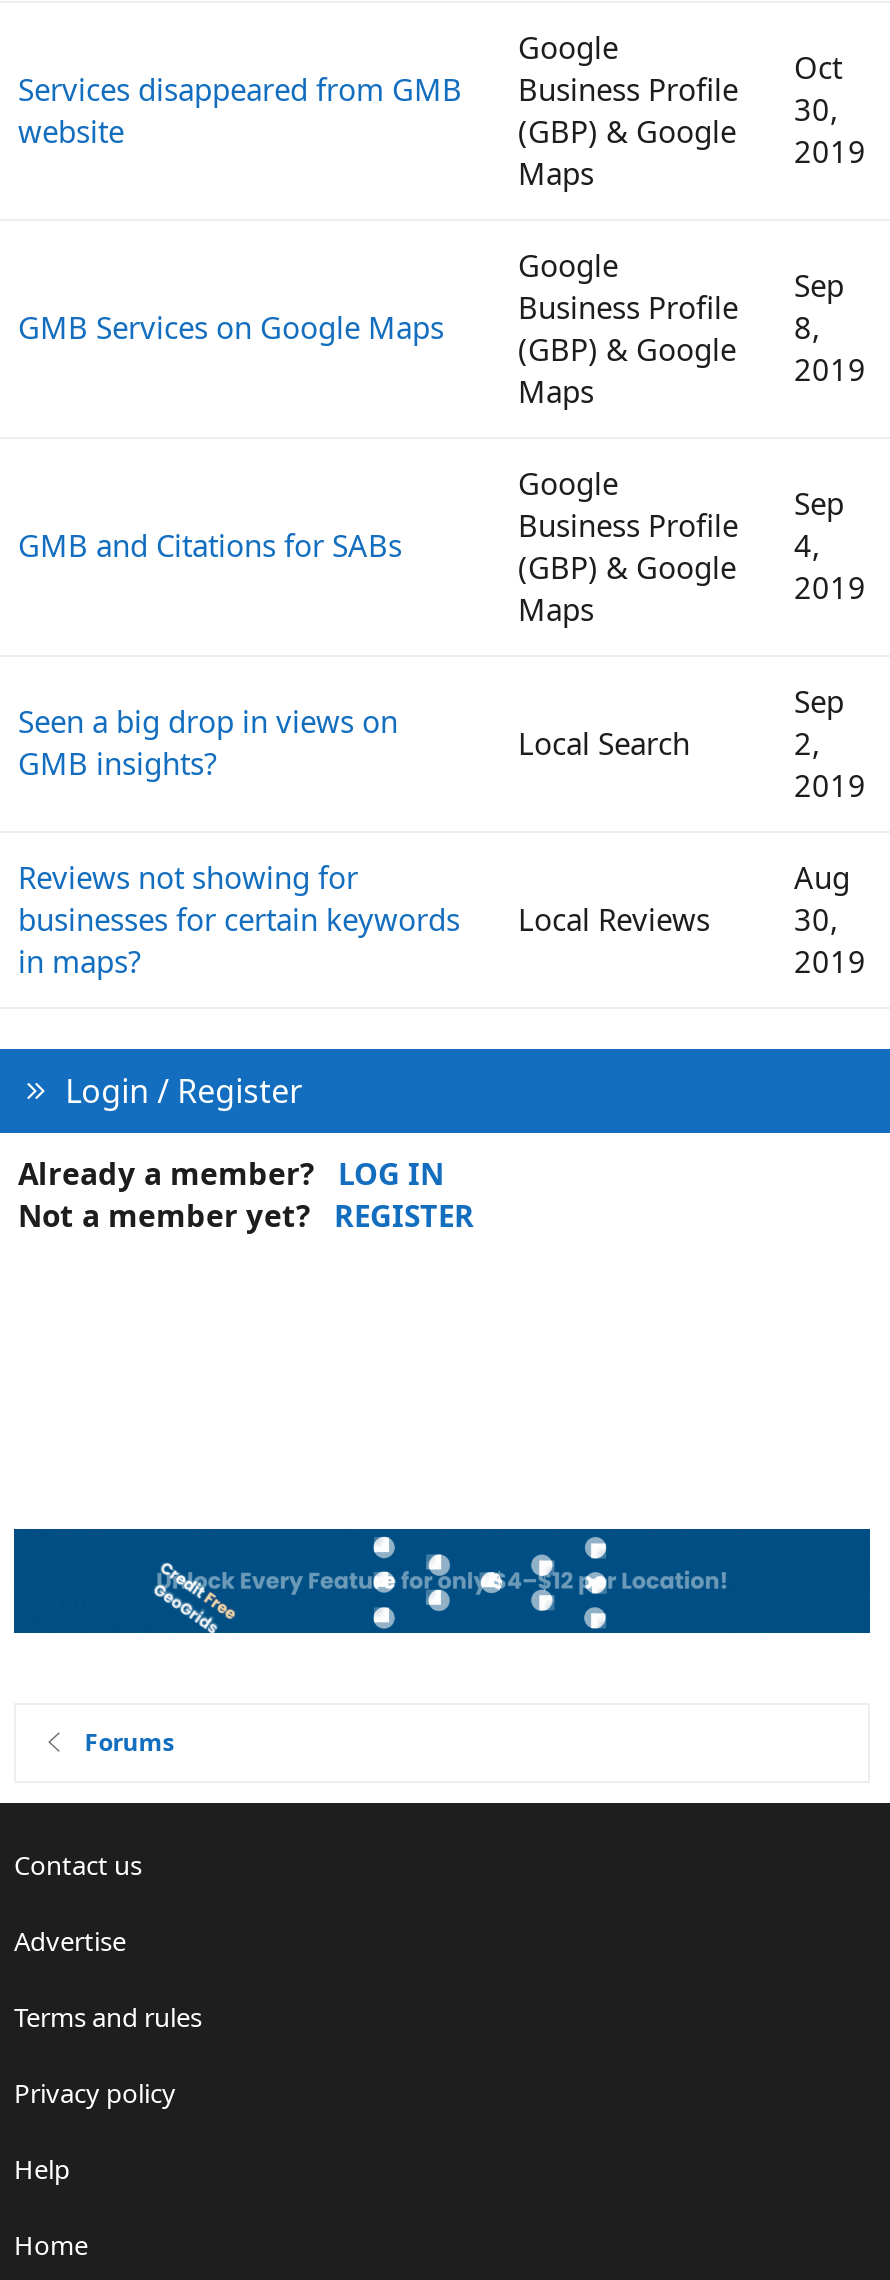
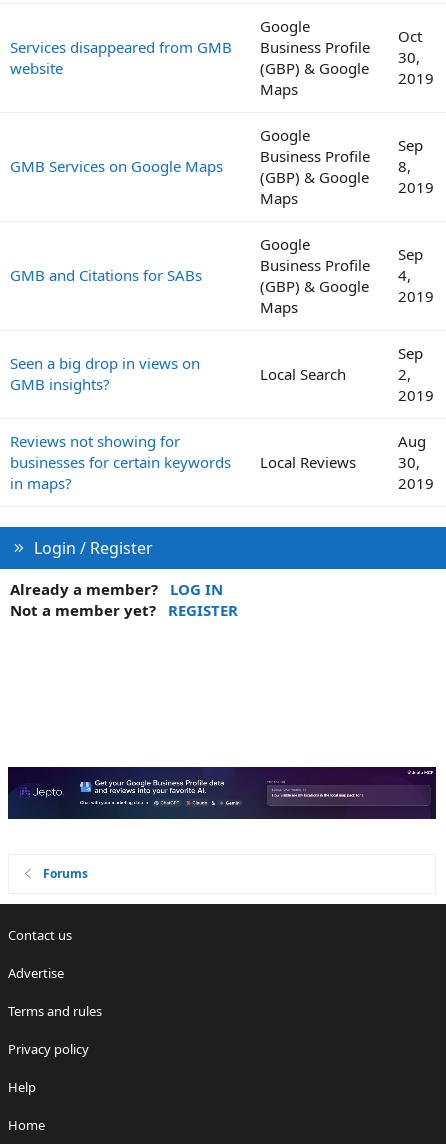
- [image]
+ [image]
